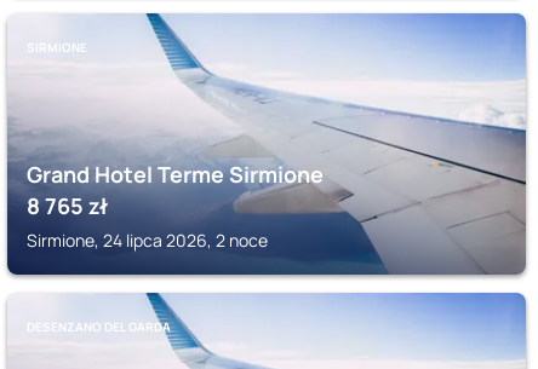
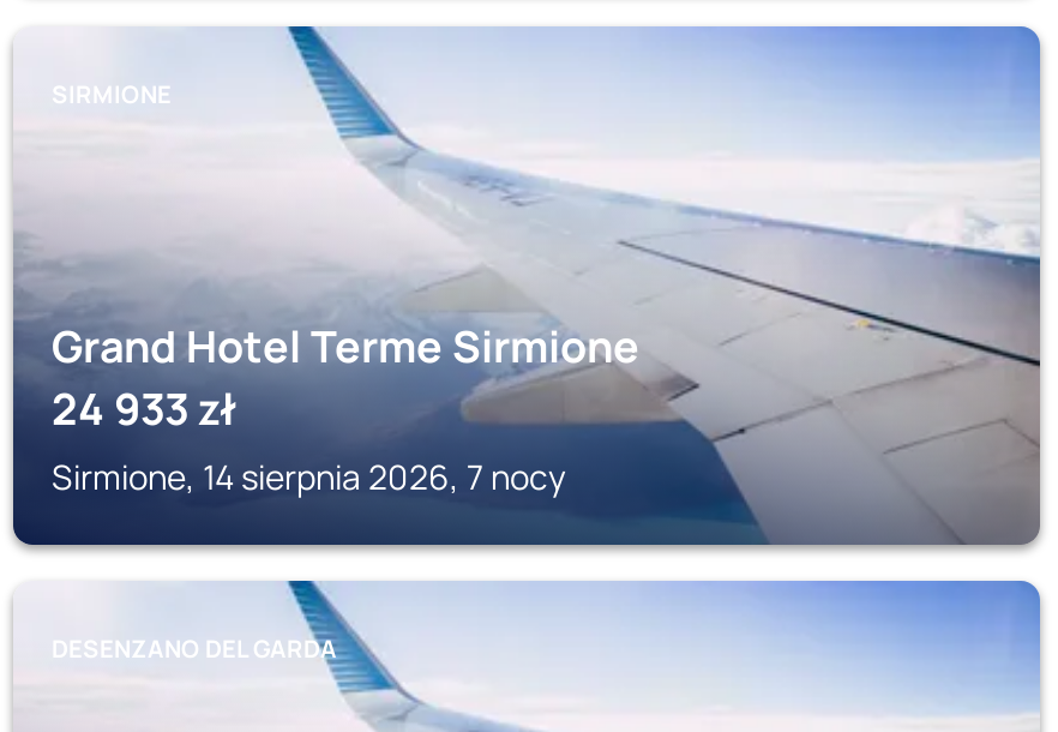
- 8 765 zł
+ 24 933 zł

- Sirmione, 24 lipca 2026, 2 noce
+ Sirmione, 14 sierpnia 2026, 7 nocy
